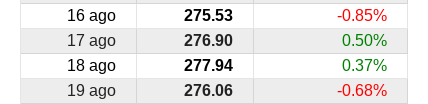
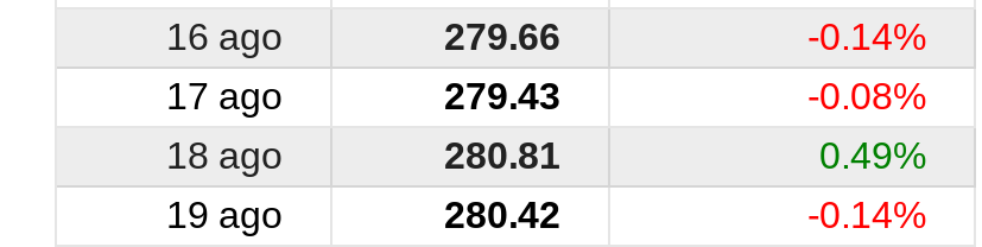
- 275.53
+ 279.66

- -0.85%
+ -0.14%

- 276.90
+ 279.43

- 0.50%
+ -0.08%

- 277.94
+ 280.81

- 0.37%
+ 0.49%

- 276.06
+ 280.42

- -0.68%
+ -0.14%
